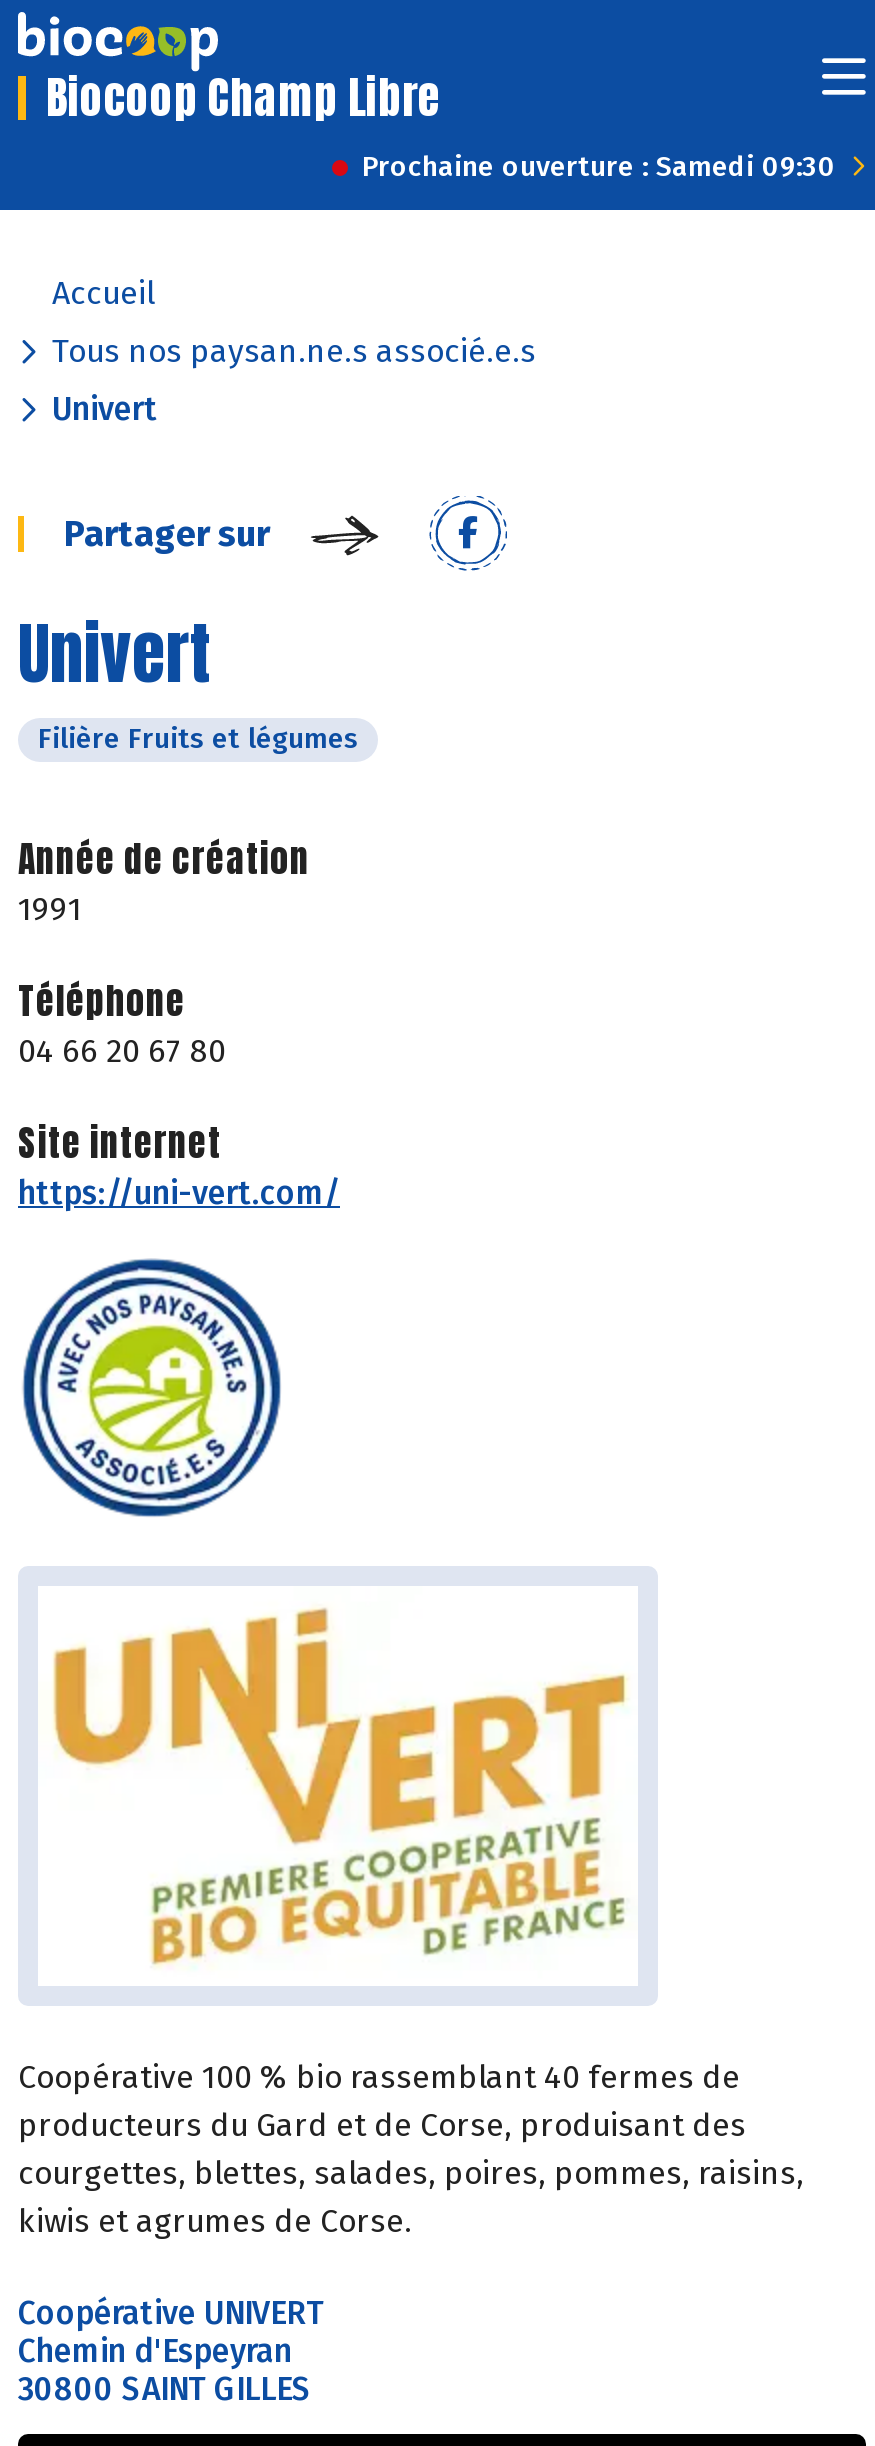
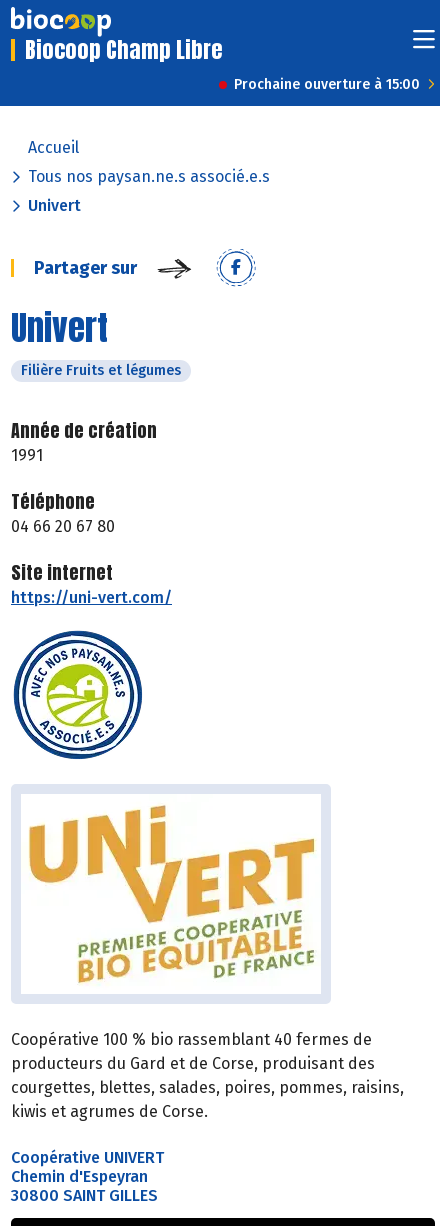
- Prochaine ouverture : Samedi 09:30
+ Prochaine ouverture à 15:00
